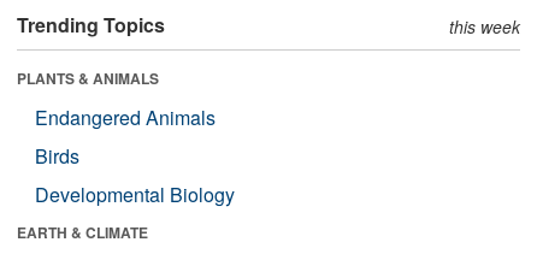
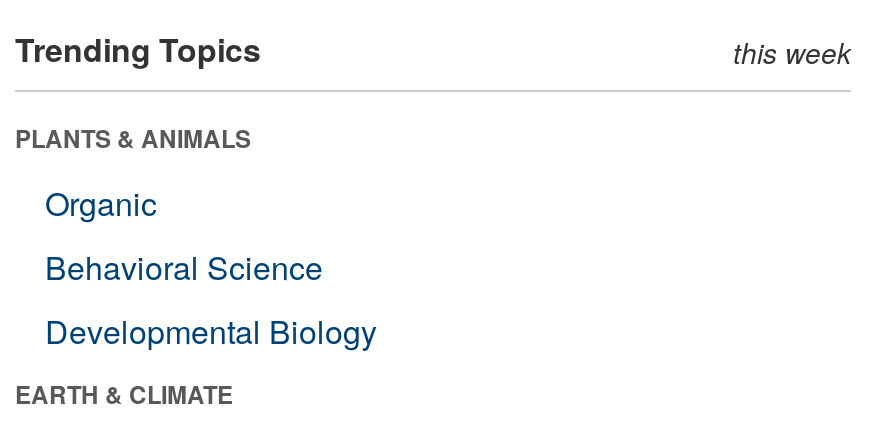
- Endangered Animals
- Birds
+ Organic
+ Behavioral Science
